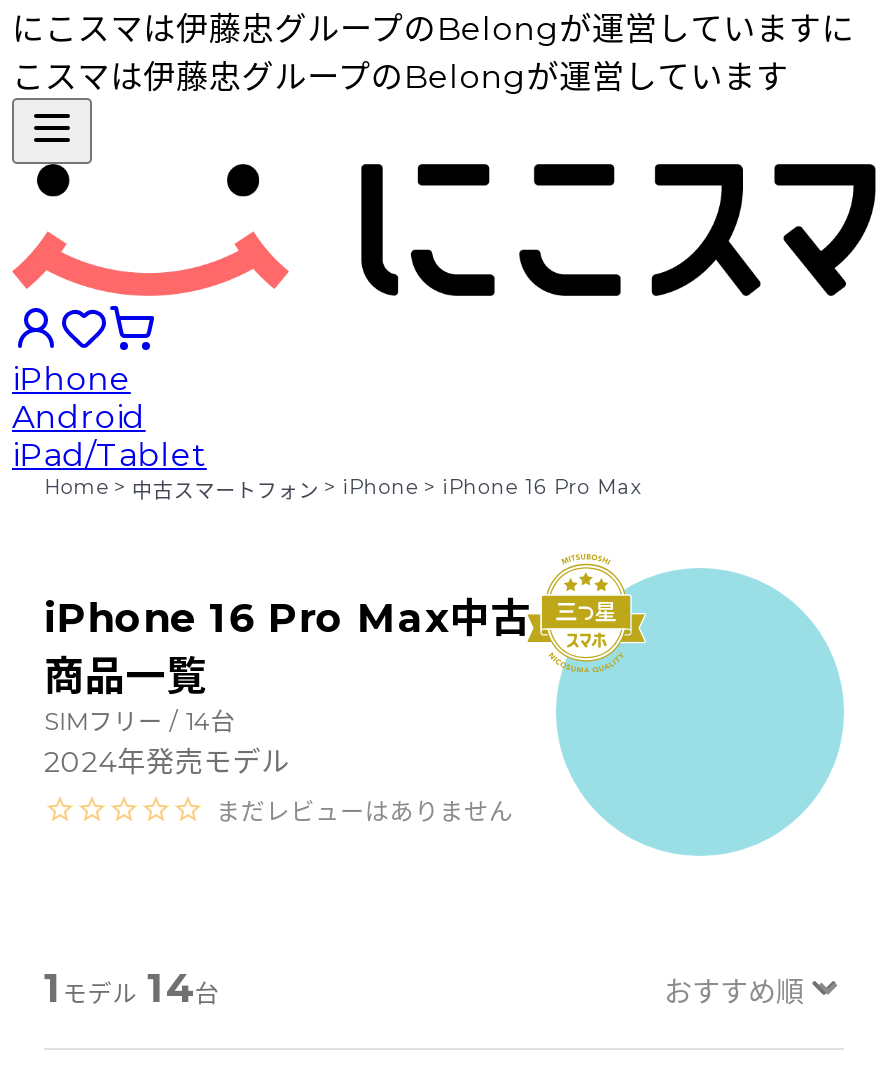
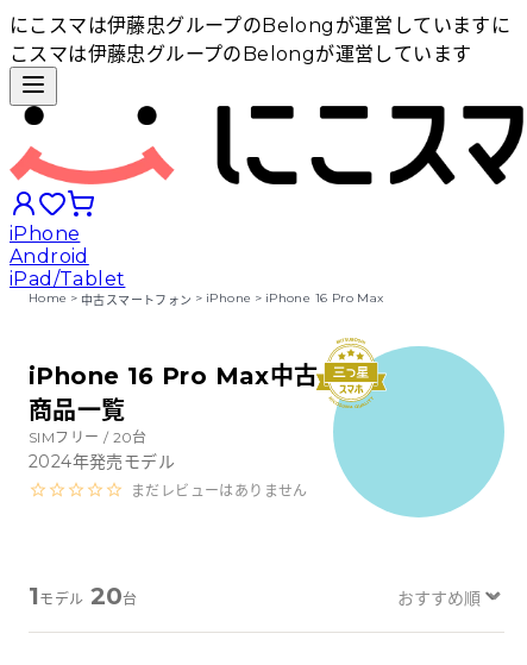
- SIMフリー / 14台
+ SIMフリー / 20台

- 1モデル 14台
+ 1モデル 20台
